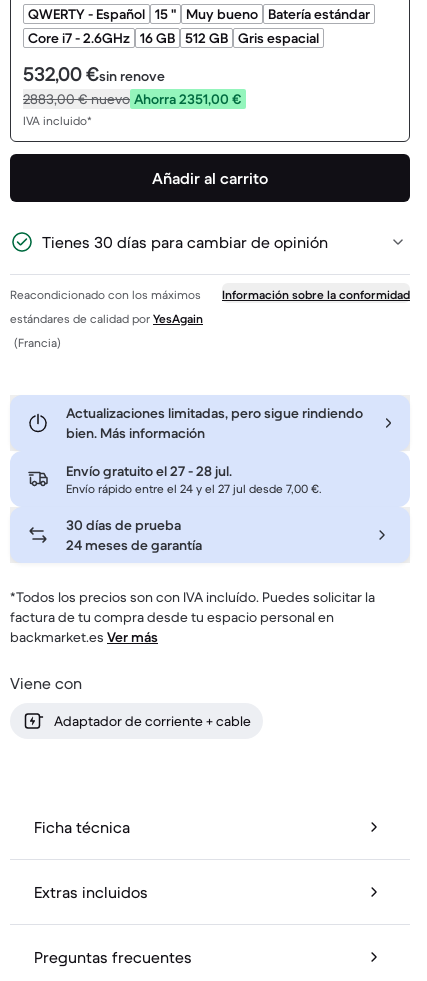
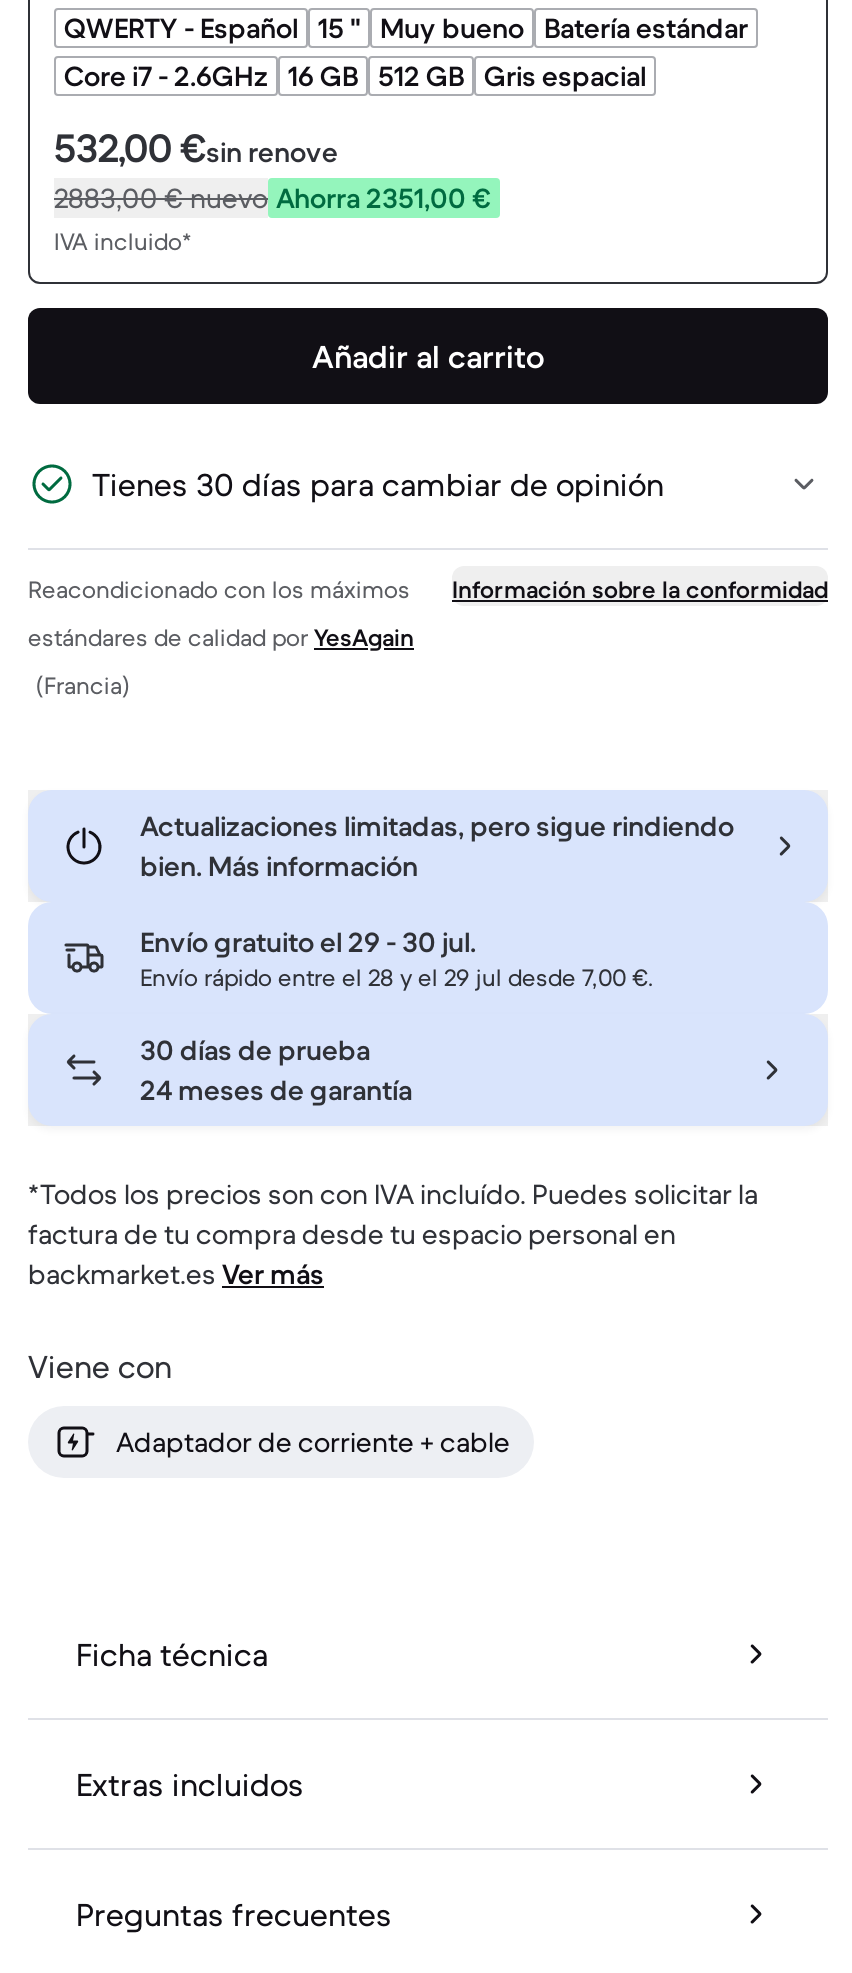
- Envío gratuito el 27 - 28 jul.
+ Envío gratuito el 29 - 30 jul.

- Envío rápido entre el 24 y el 27 jul desde 7,00 €.
+ Envío rápido entre el 28 y el 29 jul desde 7,00 €.
